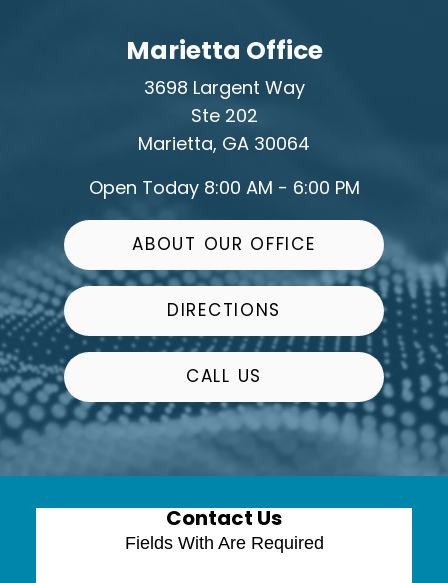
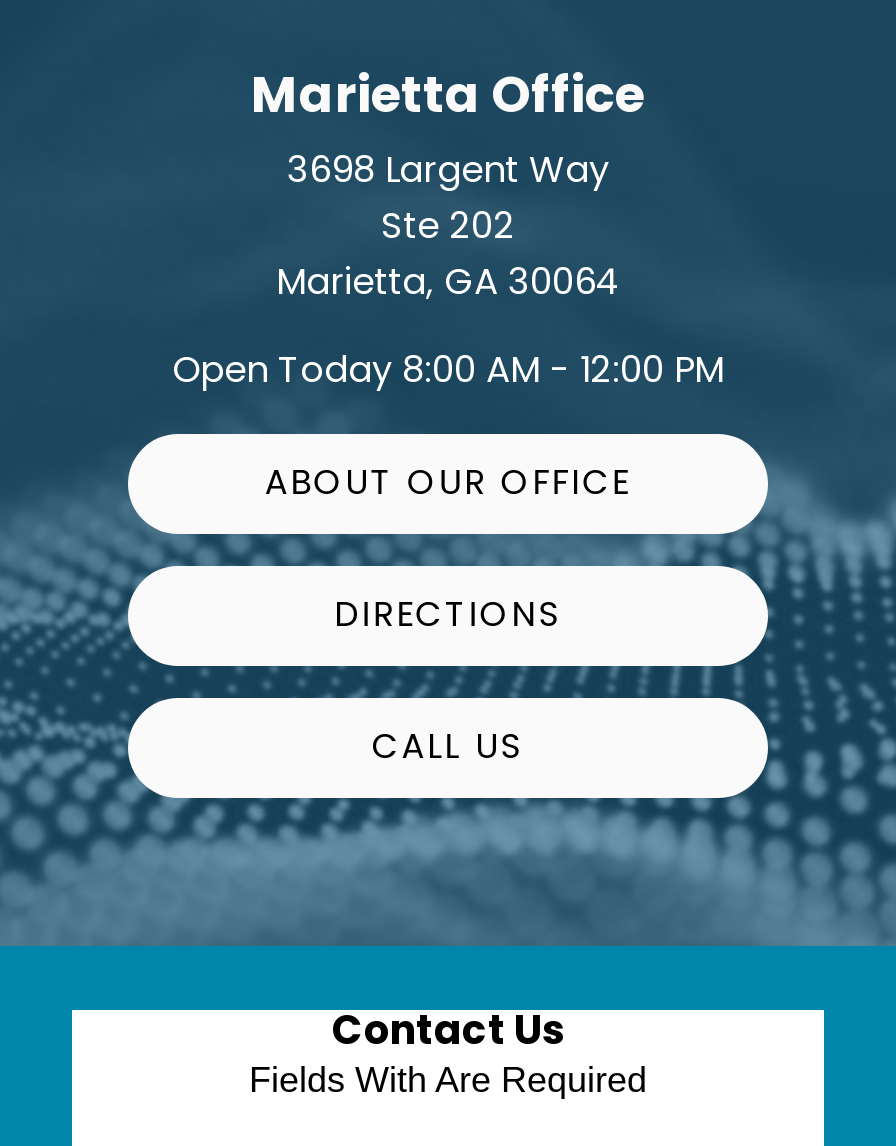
- Open Today 8:00 AM - 6:00 PM
+ Open Today 8:00 AM - 12:00 PM
